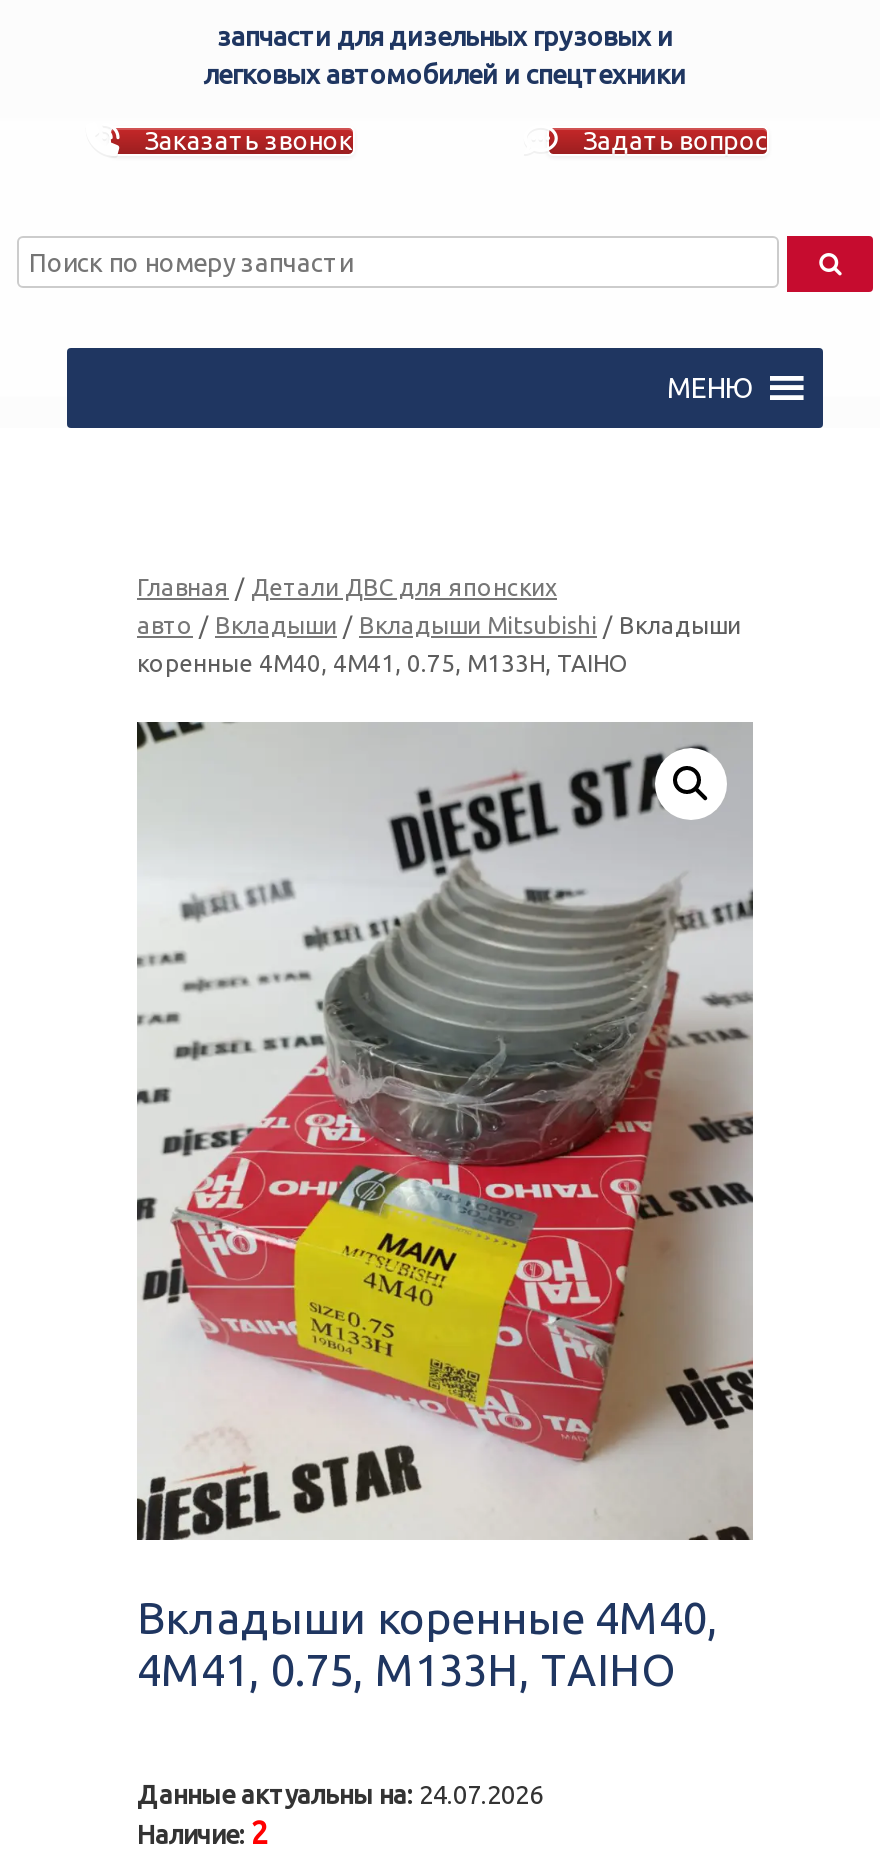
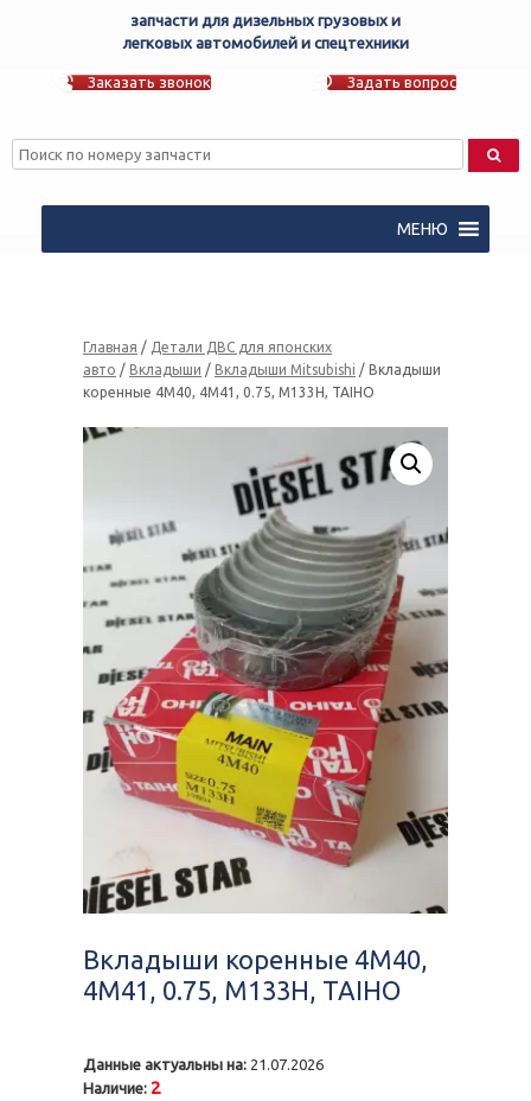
- Данные актуальны на: 24.07.2026
+ Данные актуальны на: 21.07.2026
